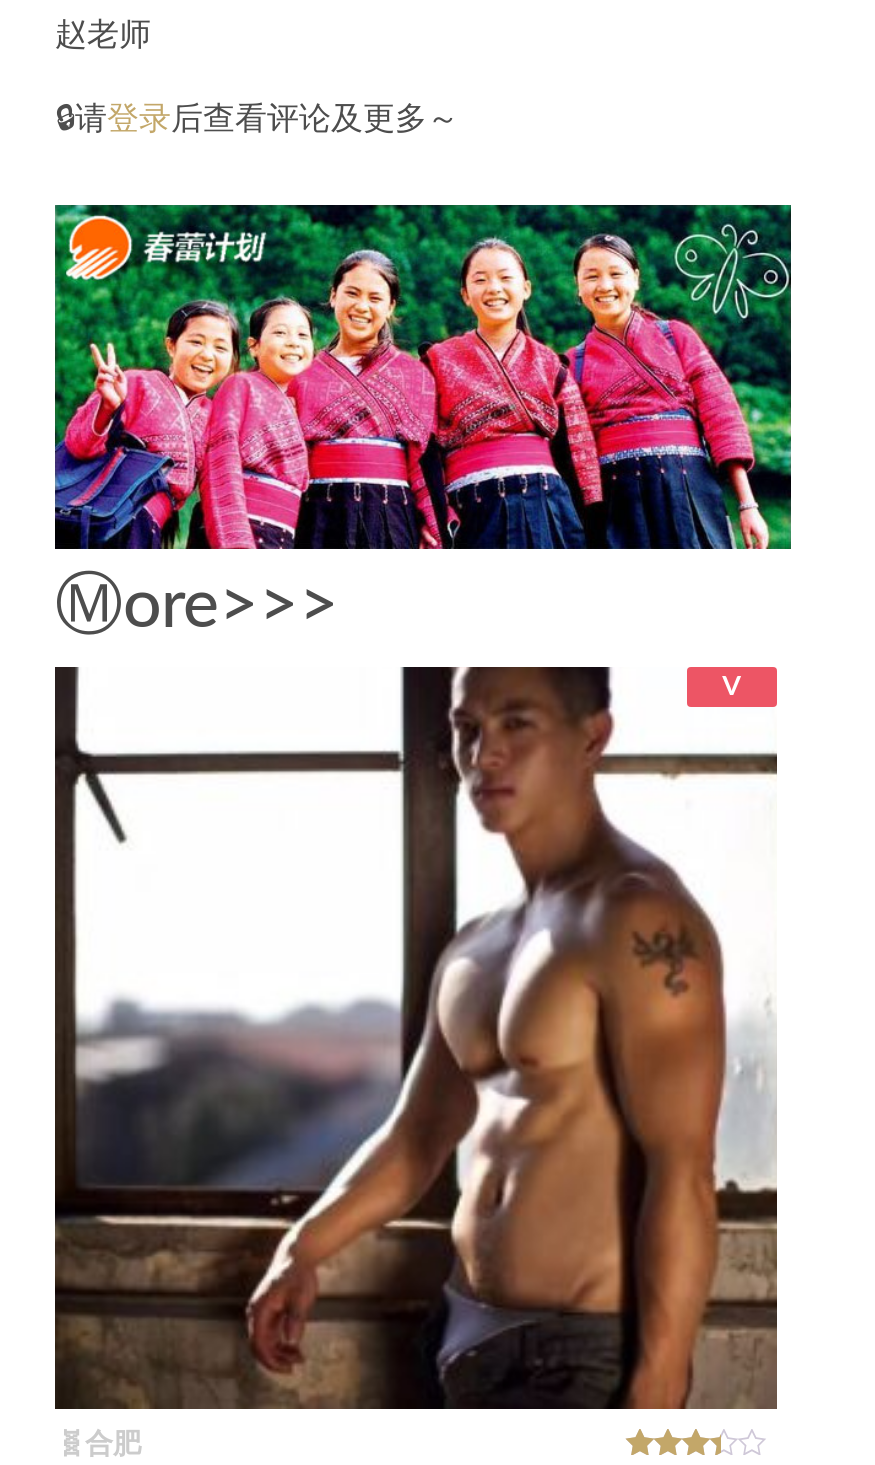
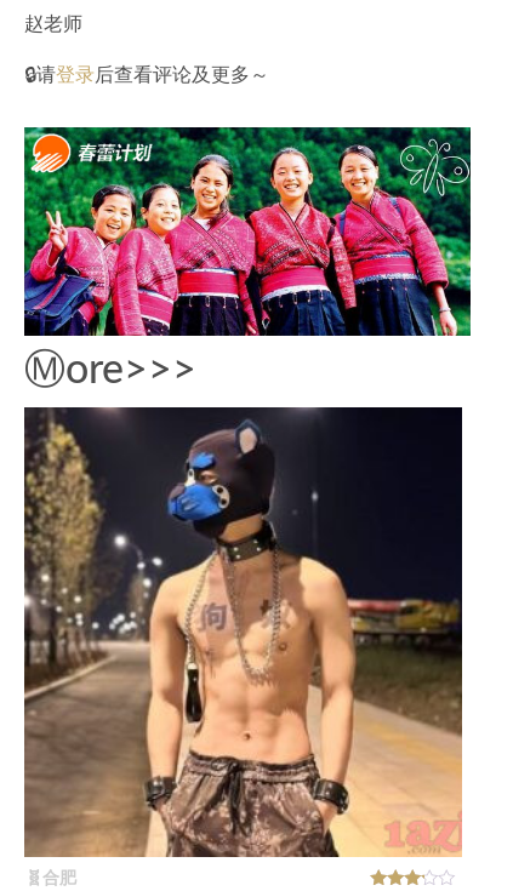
- [image]
+ [image]

- V
